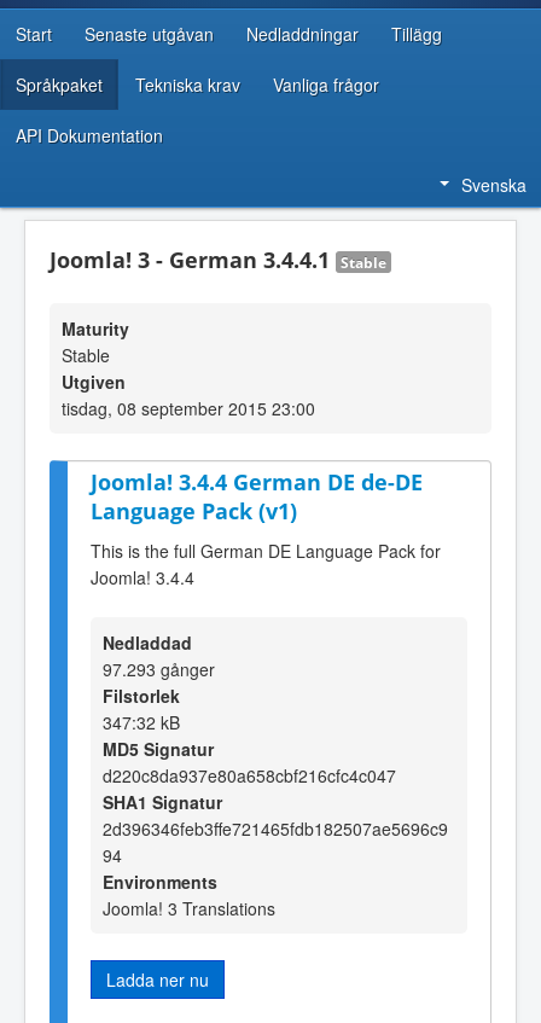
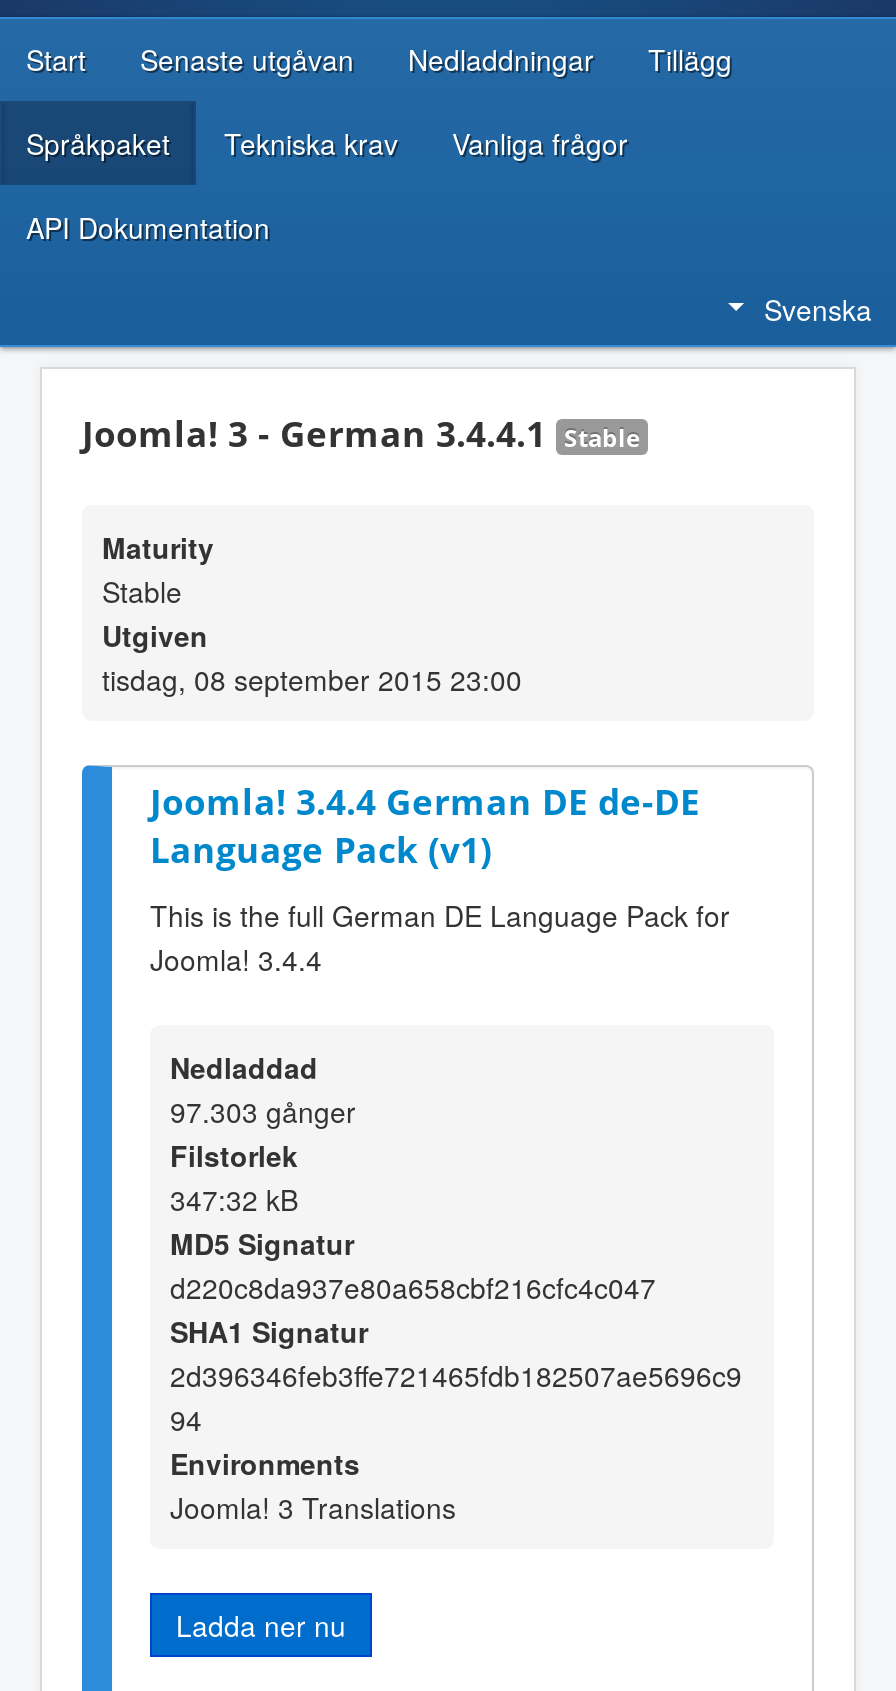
- 97.293 gånger
+ 97.303 gånger
